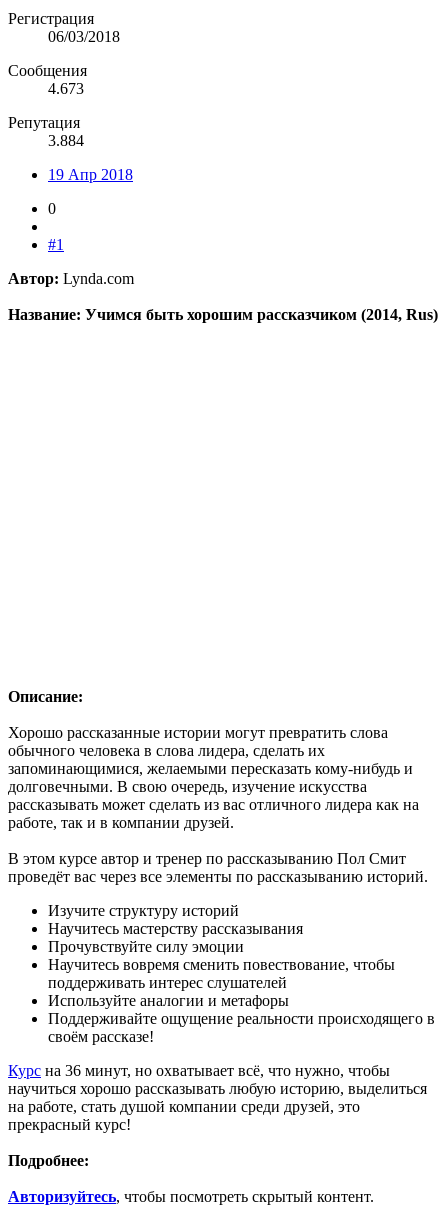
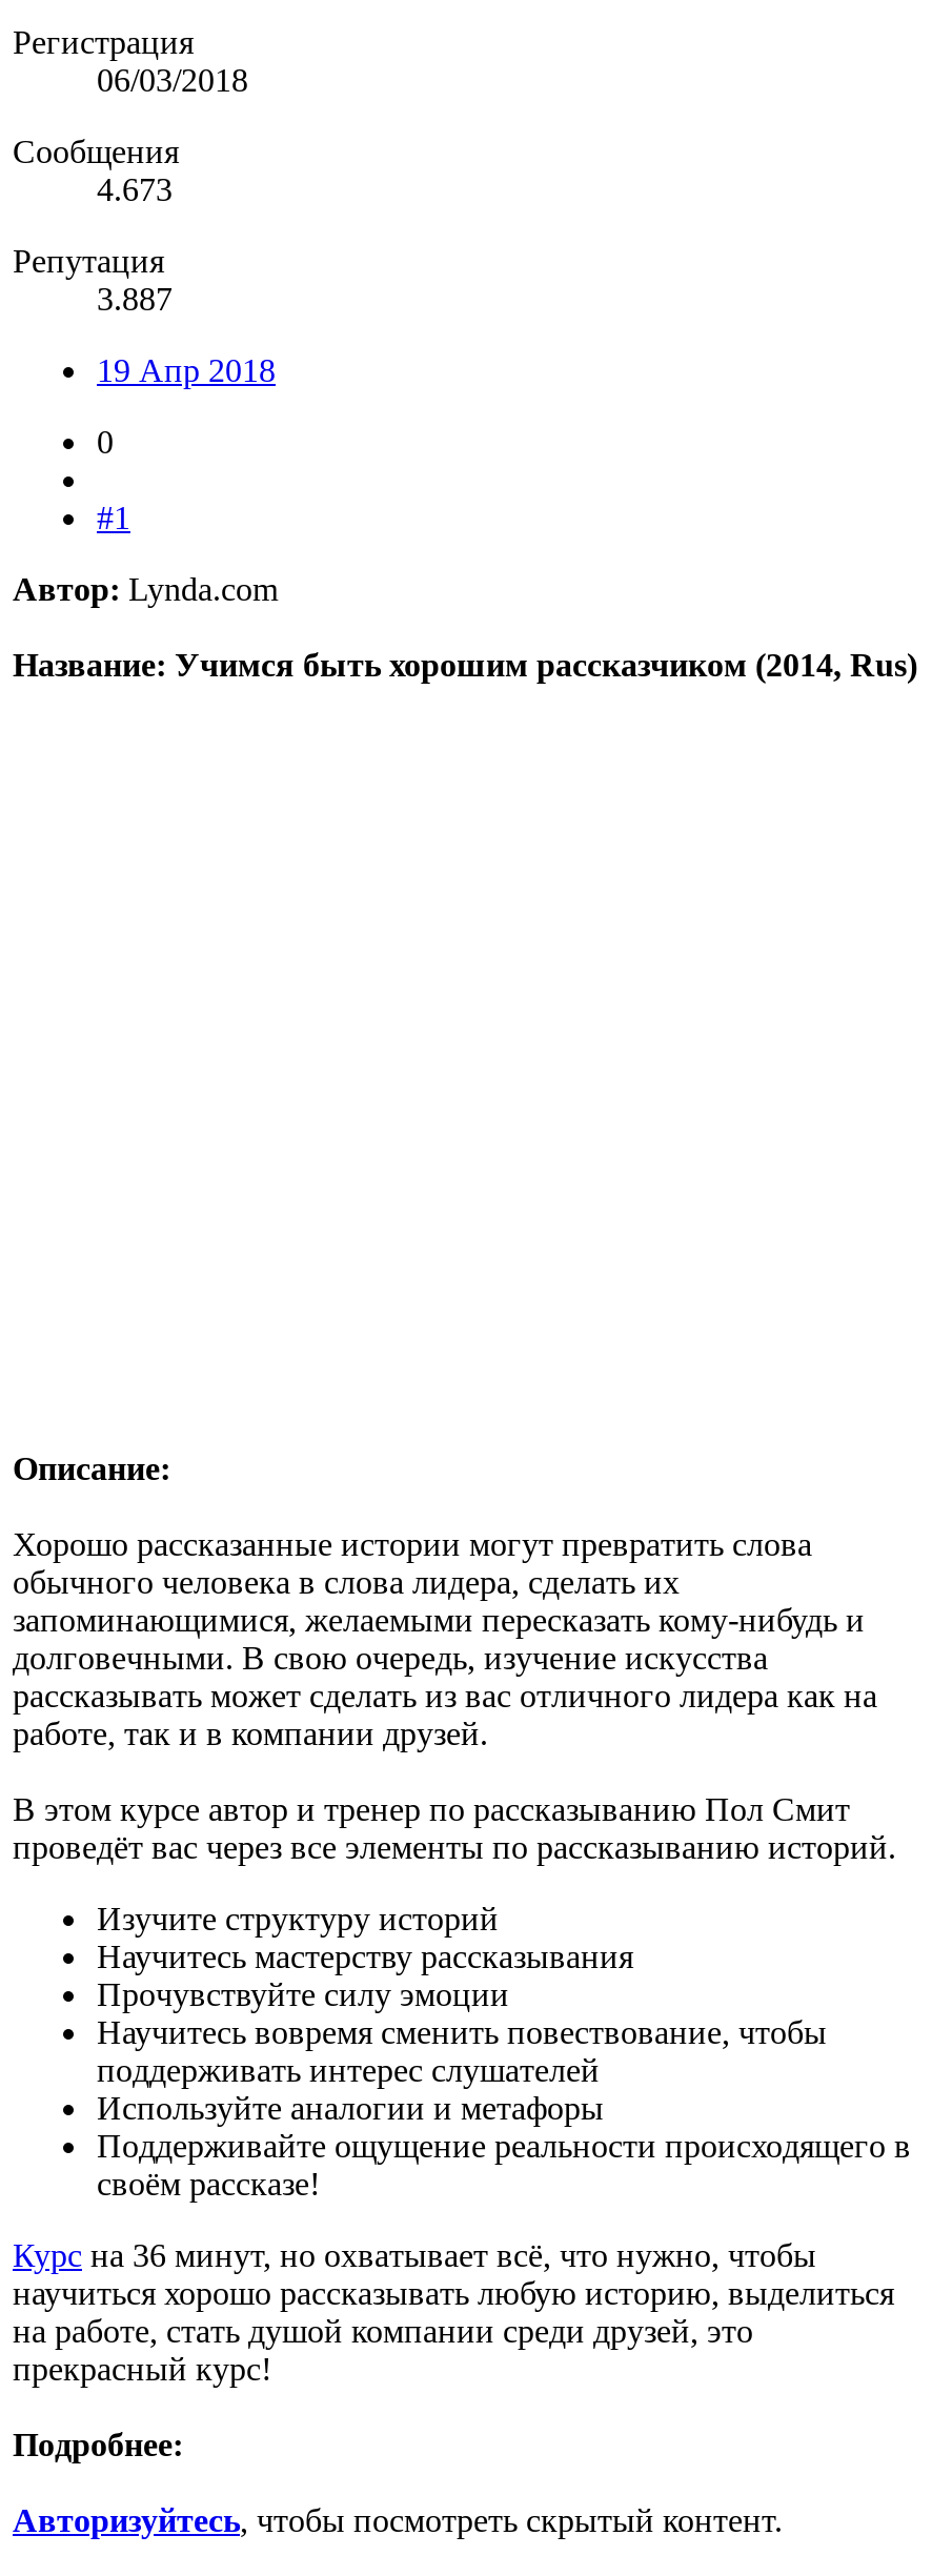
- 3.884
+ 3.887
